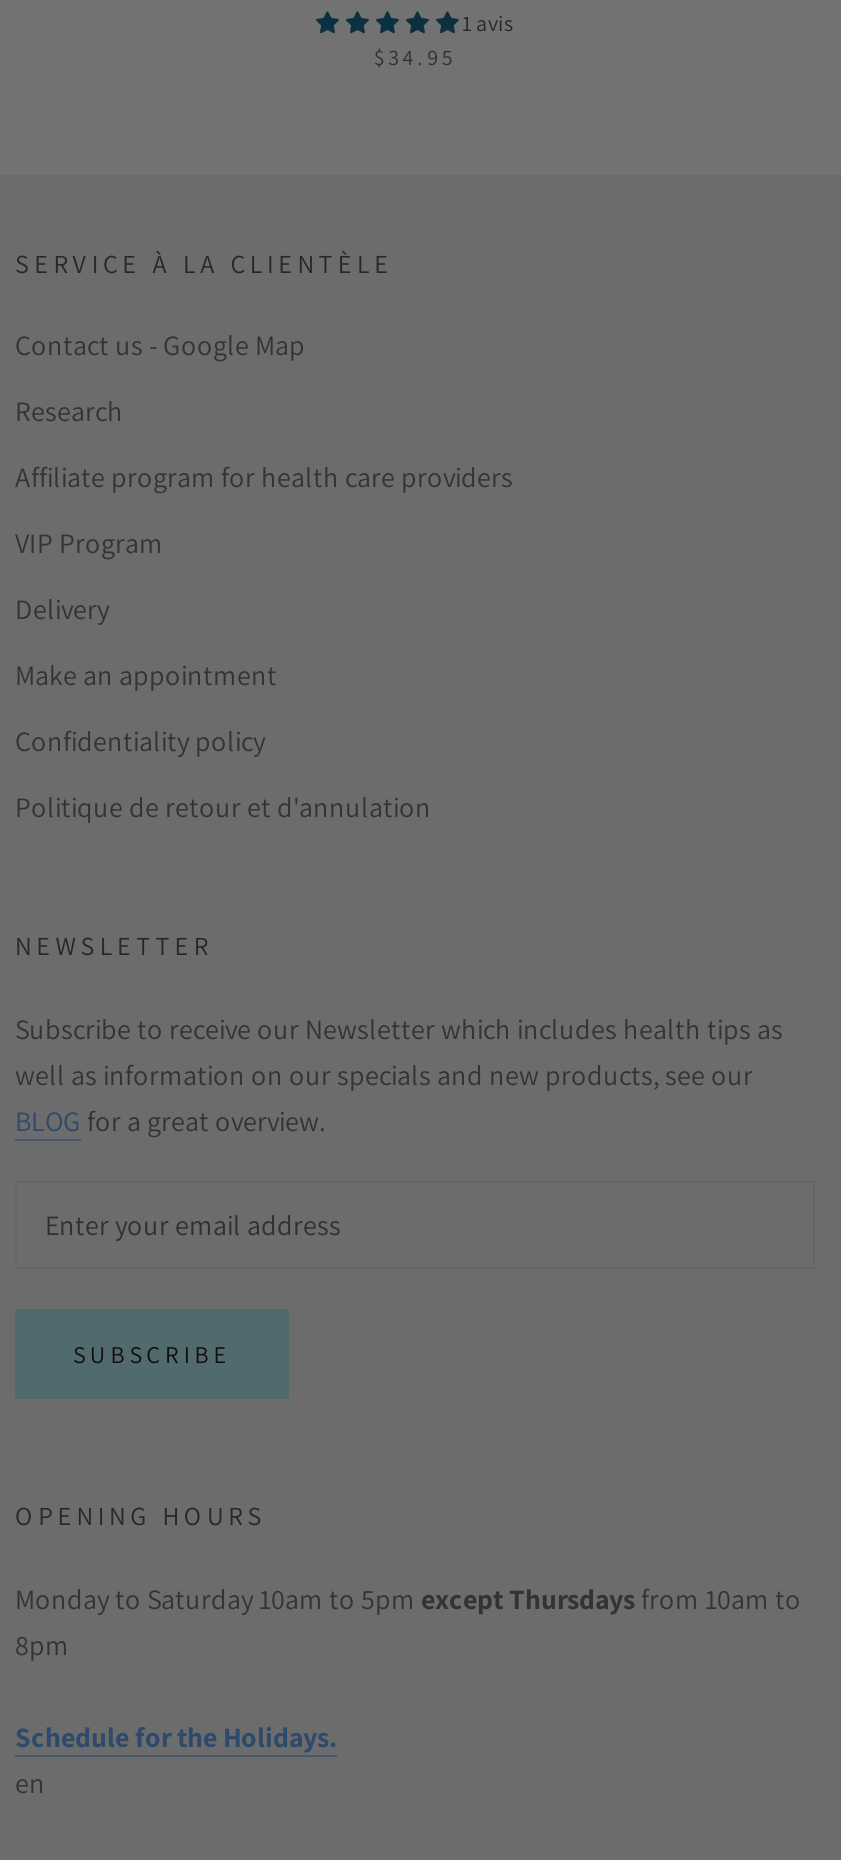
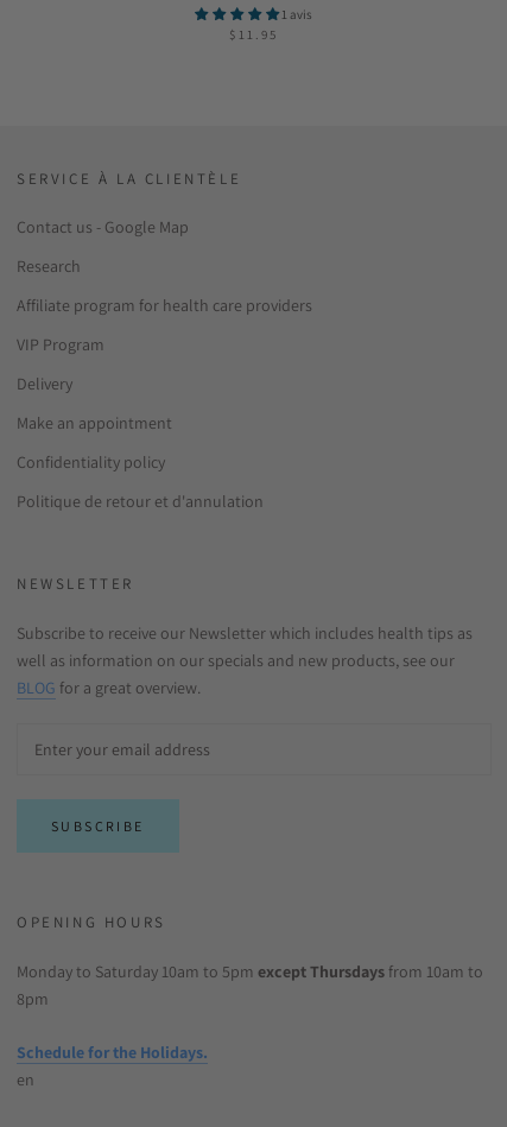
- $34.95
+ $11.95
